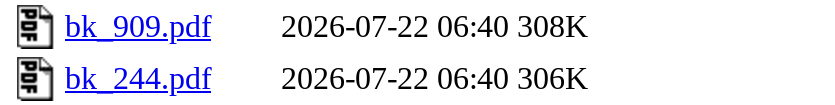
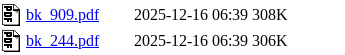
- 2026-07-22 06:40 308K
+ 2025-12-16 06:39 308K

- 2026-07-22 06:40 306K
+ 2025-12-16 06:39 306K
